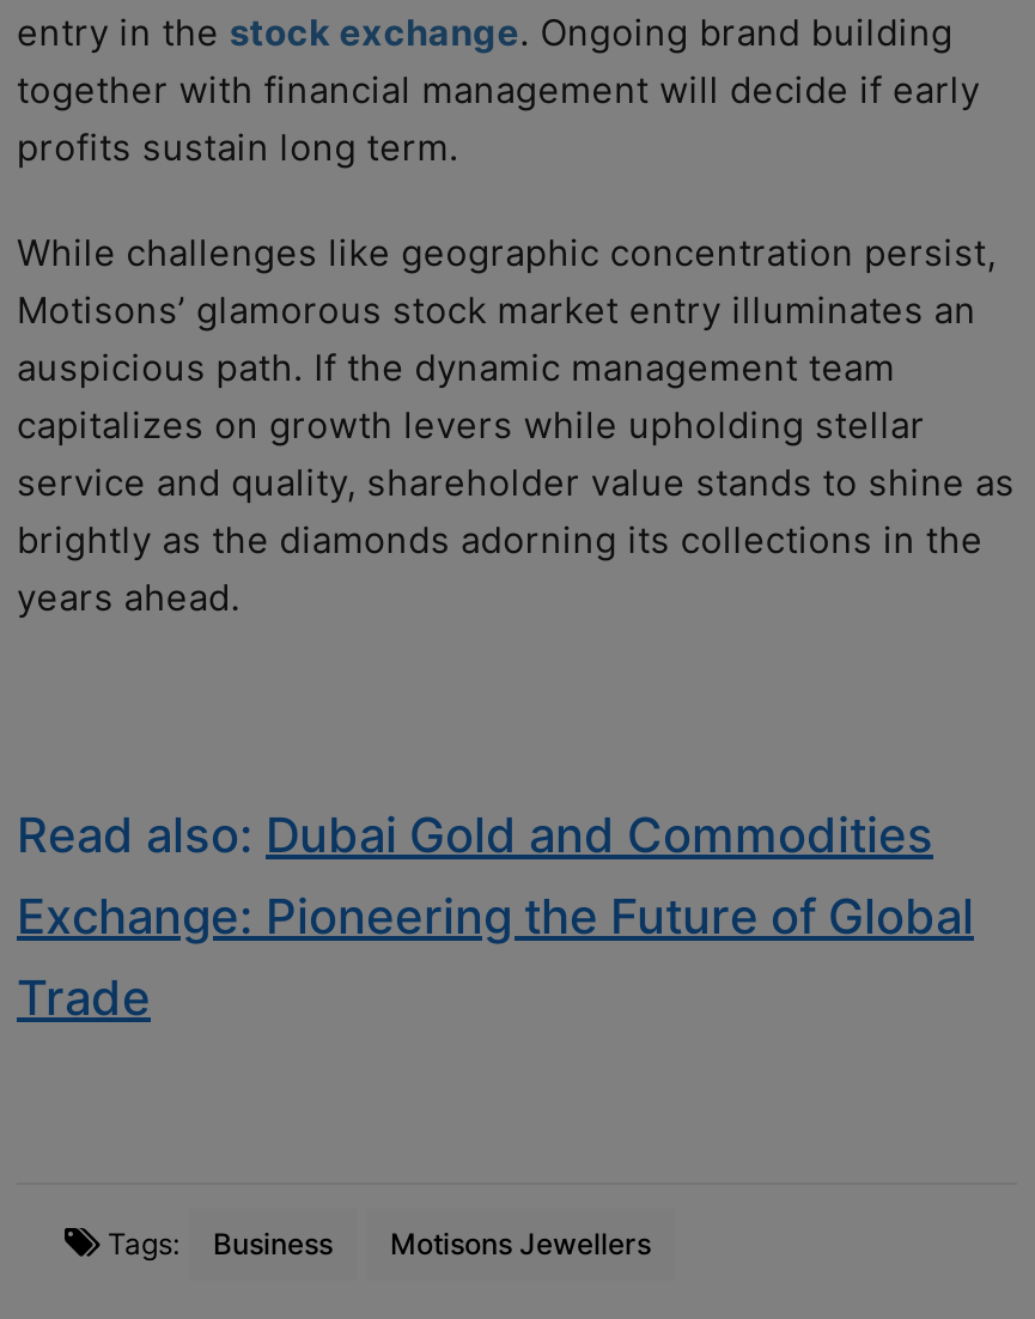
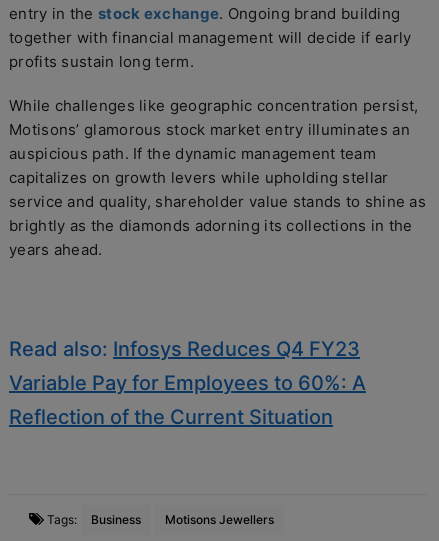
- Read also: Dubai Gold and Commodities
- Exchange: Pioneering the Future of Global
- Trade
+ Read also: Infosys Reduces Q4 FY23
+ Variable Pay for Employees to 60%: A
+ Reflection of the Current Situation
